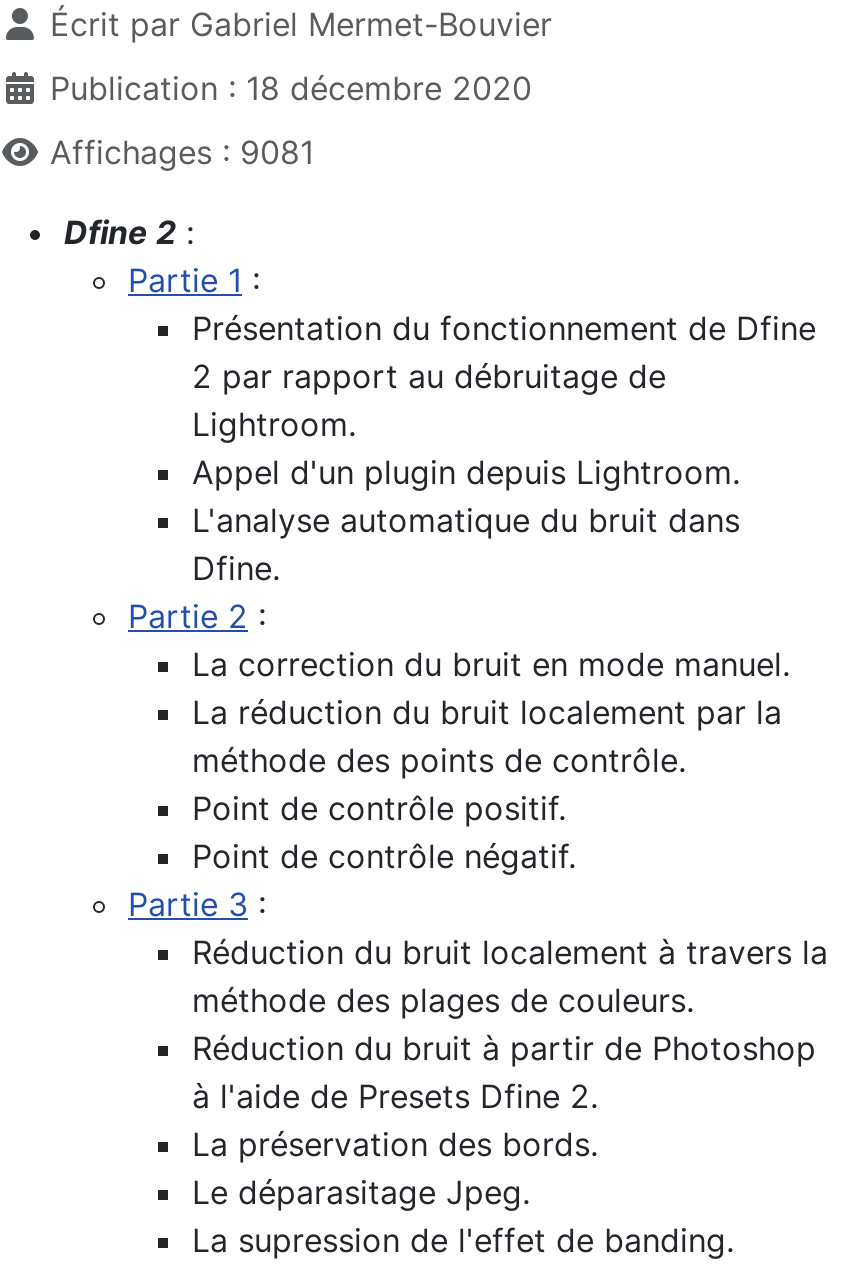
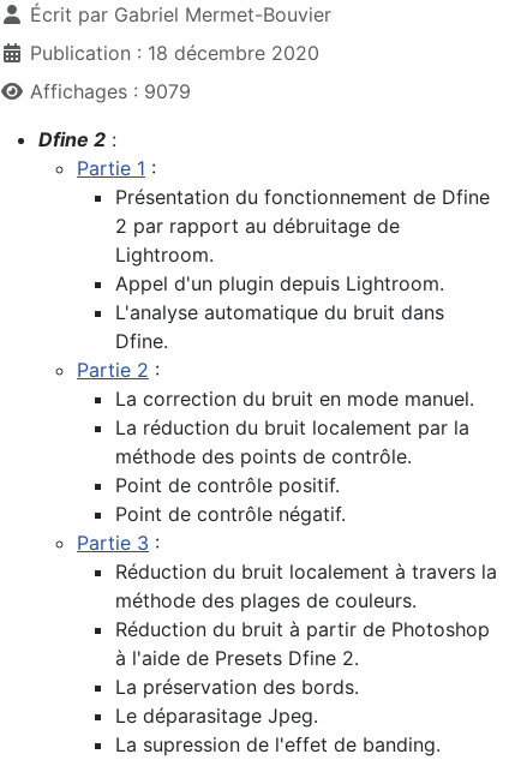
- Affichages : 9081
+ Affichages : 9079
